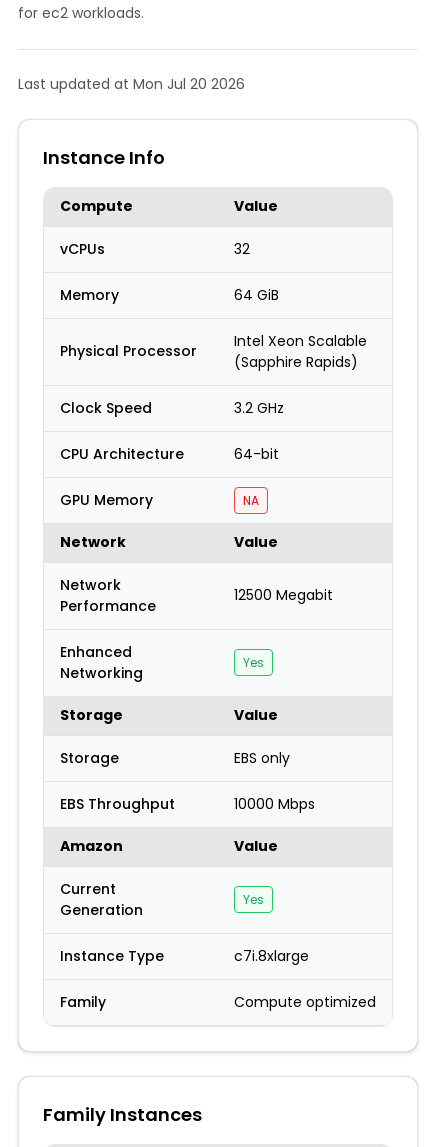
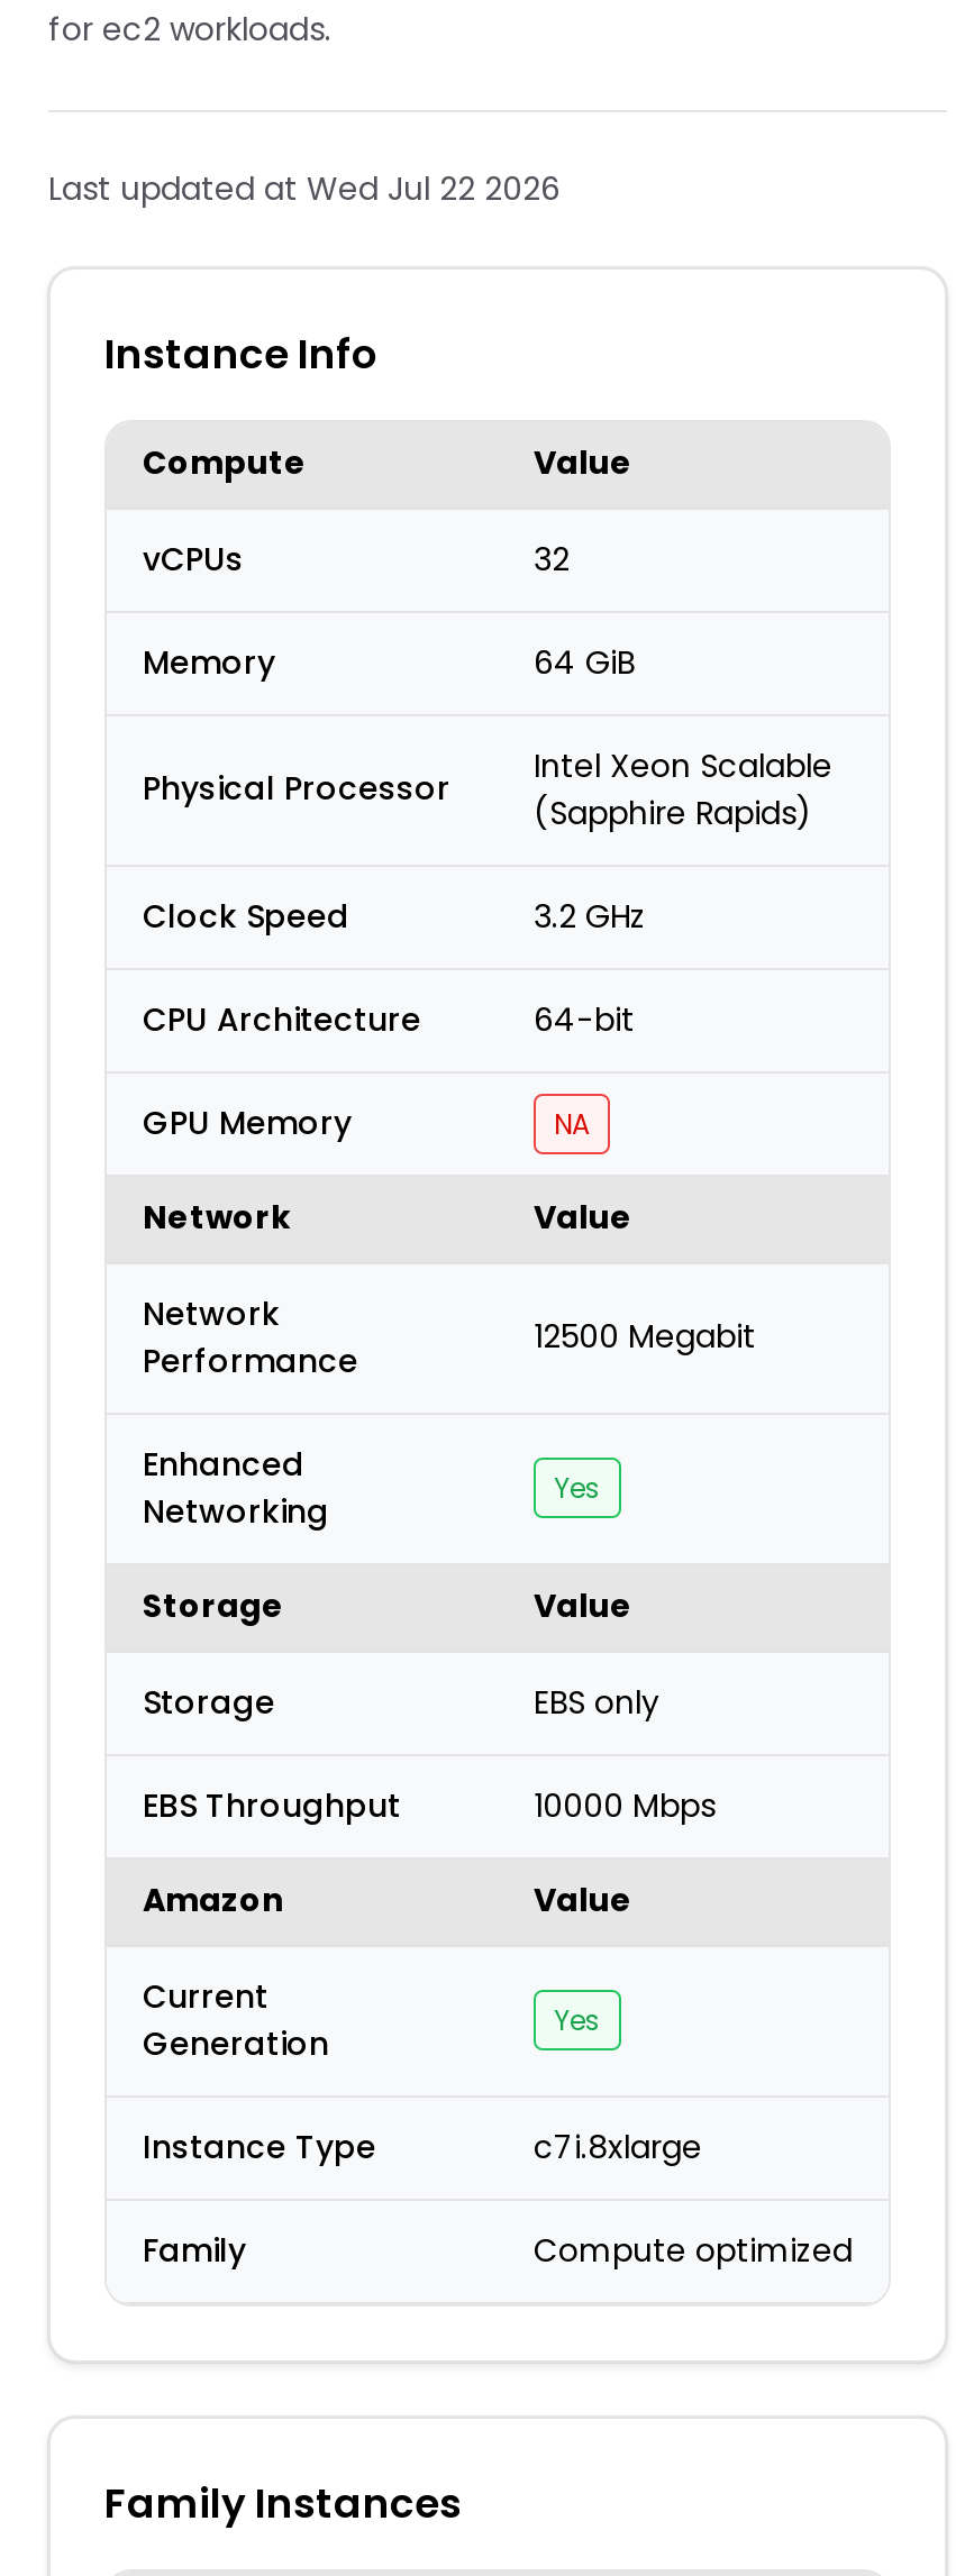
- Last updated at Mon Jul 20 2026
+ Last updated at Wed Jul 22 2026
